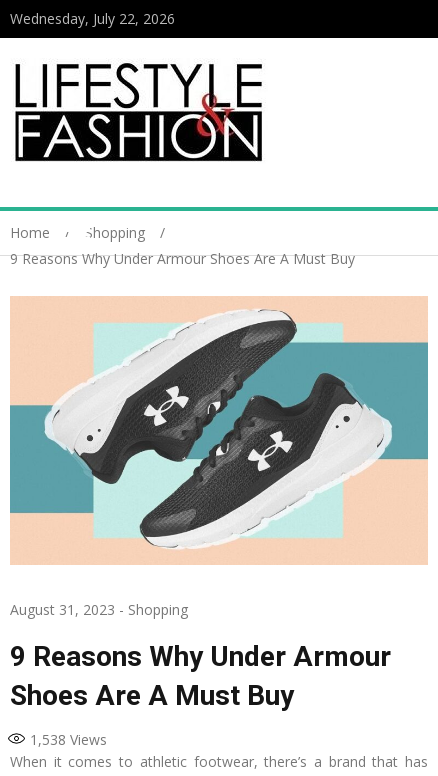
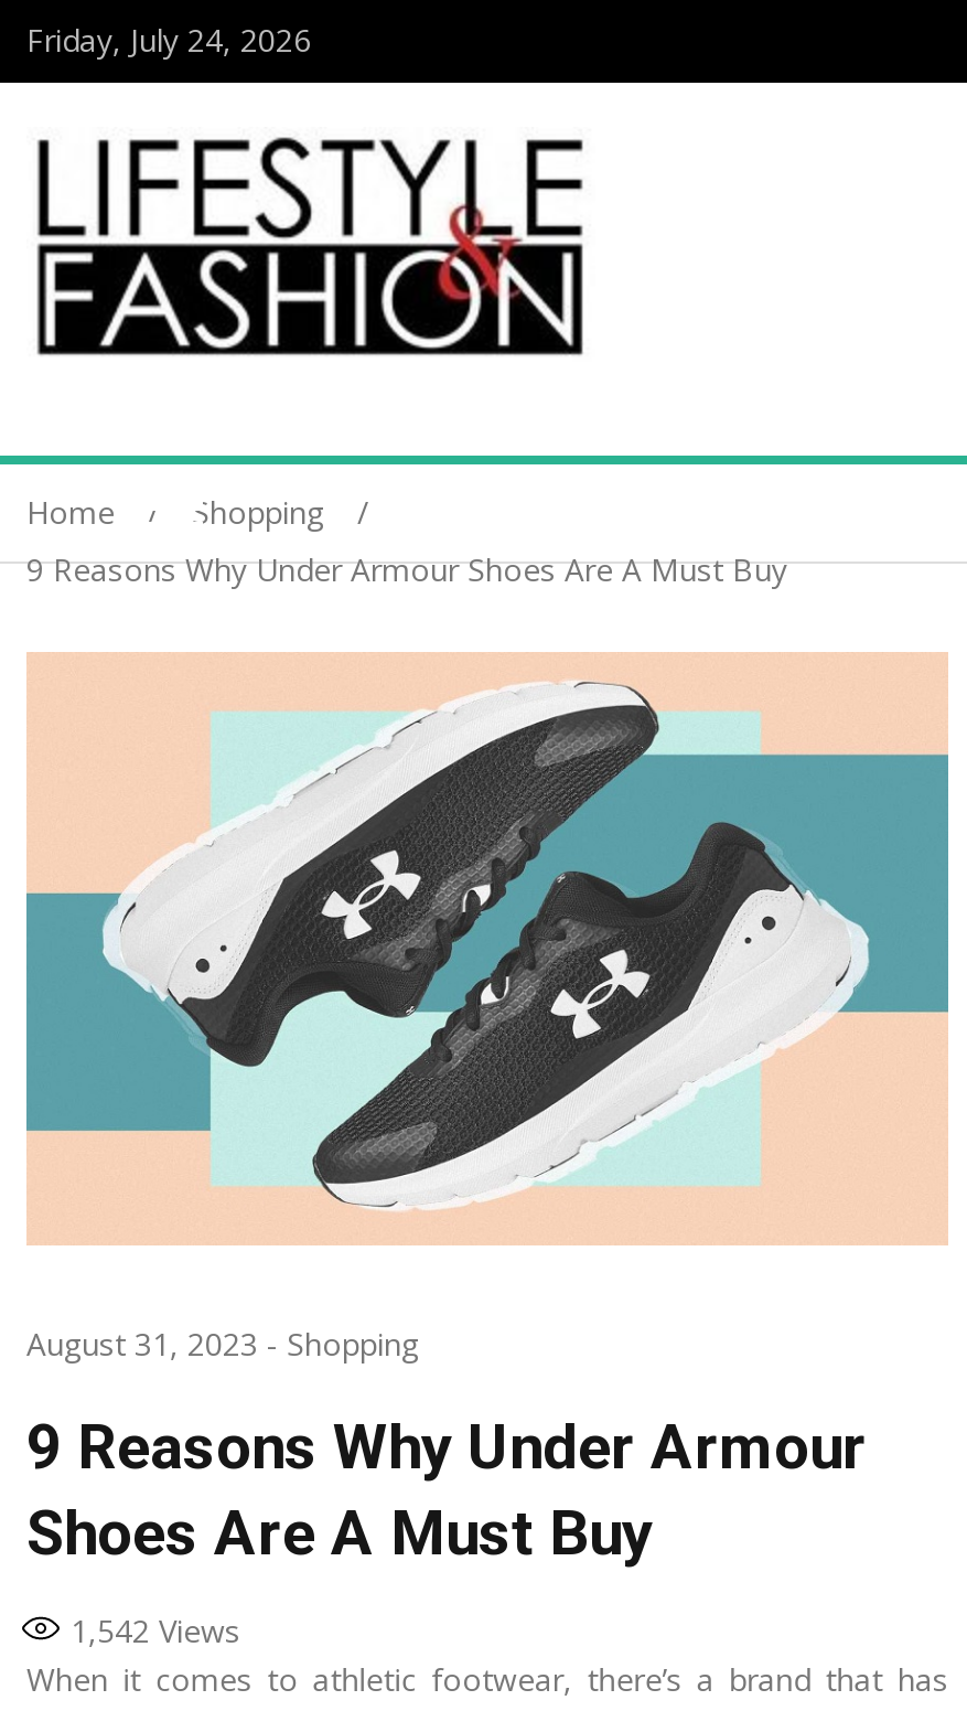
- Wednesday, July 22, 2026
+ Friday, July 24, 2026

- 1,538 Views
+ 1,542 Views
